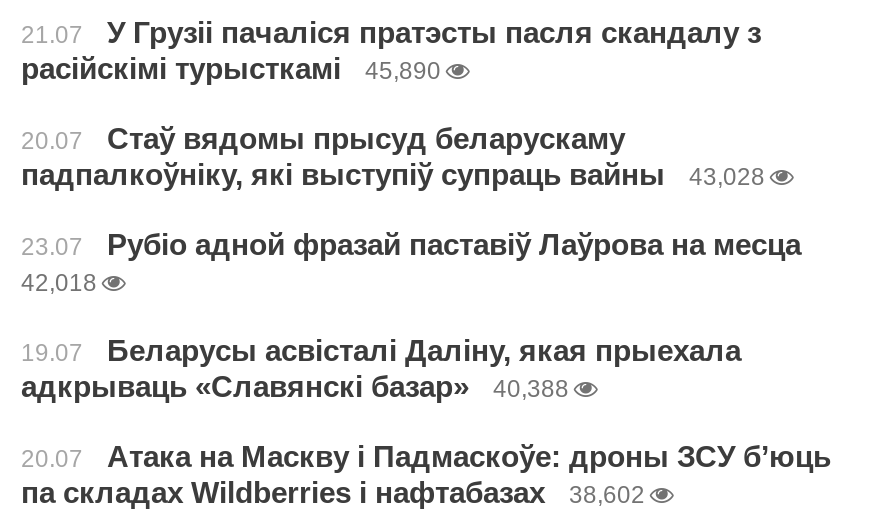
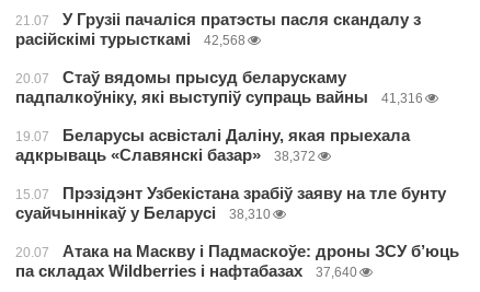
- расійскімі турысткамі 45,890
+ расійскімі турысткамі 42,568

- 43,028
- 23.07
- Рубіо адной фразай паставіў Лаўрова на месца
- 42,018
+ 41,316

moved up: 19.07 | Беларусы асвісталі Даліну, якая прыехала | адкрываць «Славянскі базар»

- 40,388
+ 38,372
+ 15.07
+ Прэзідэнт Узбекістана зрабіў заяву на тле бунту
+ суайчыннікаў у Беларусі
+ 38,310

- па складах Wildberries і нафтабазах 38,602
+ па складах Wildberries і нафтабазах 37,640
